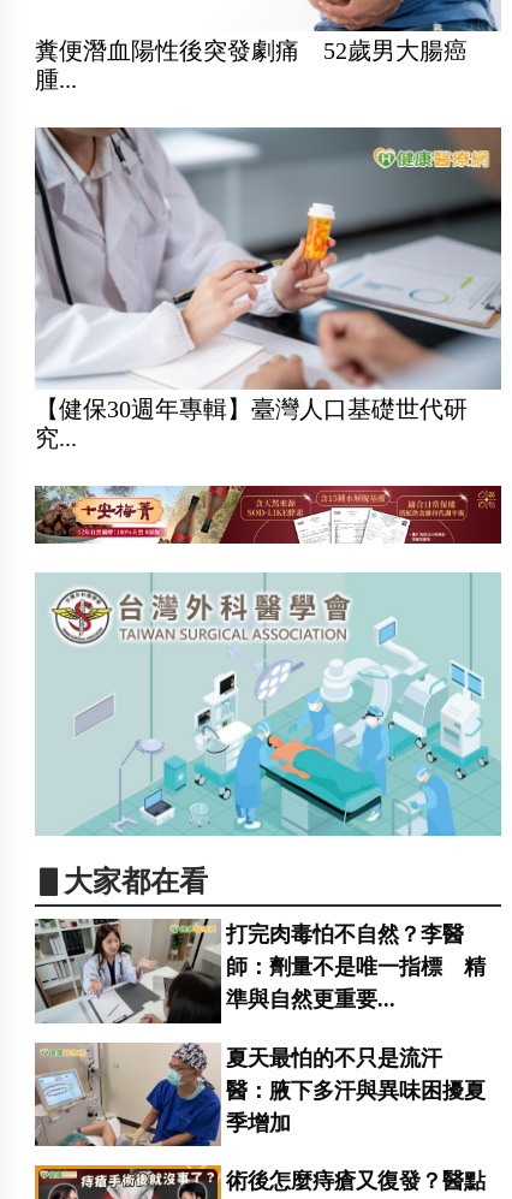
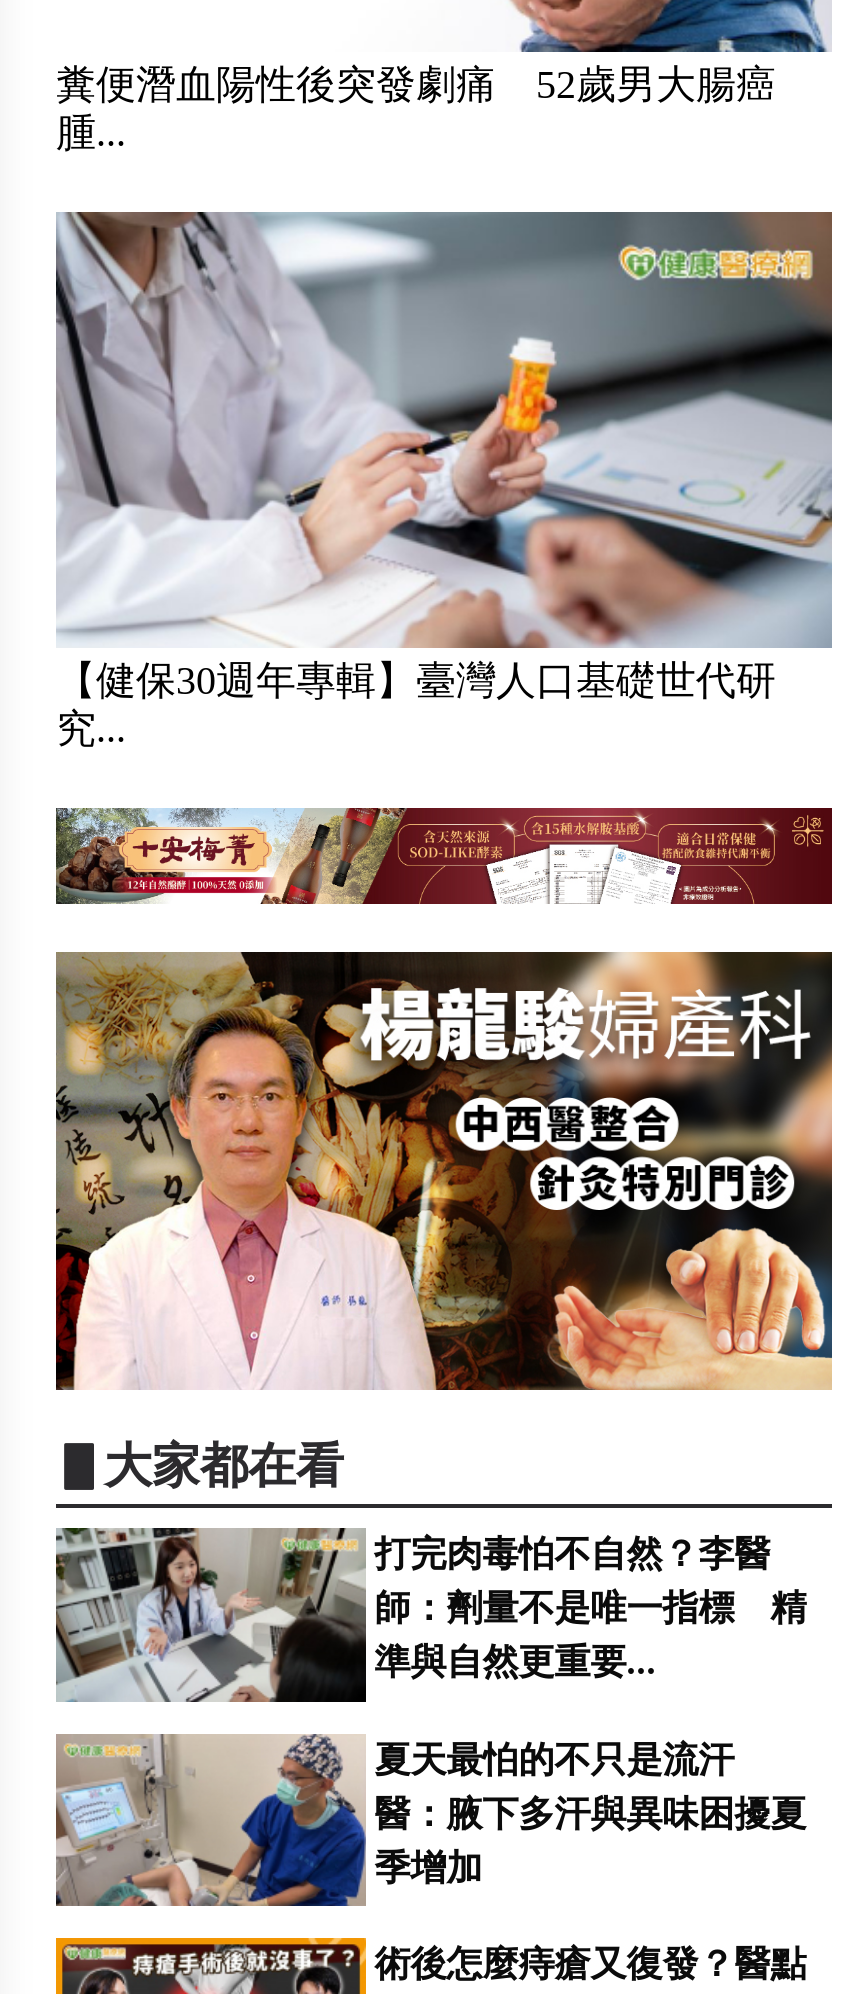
- [image]
+ [image]
